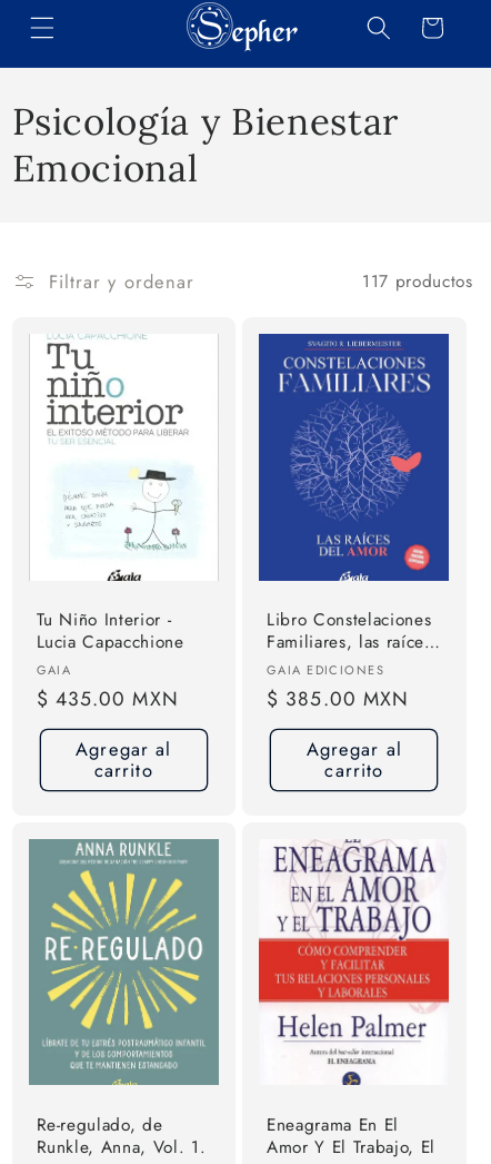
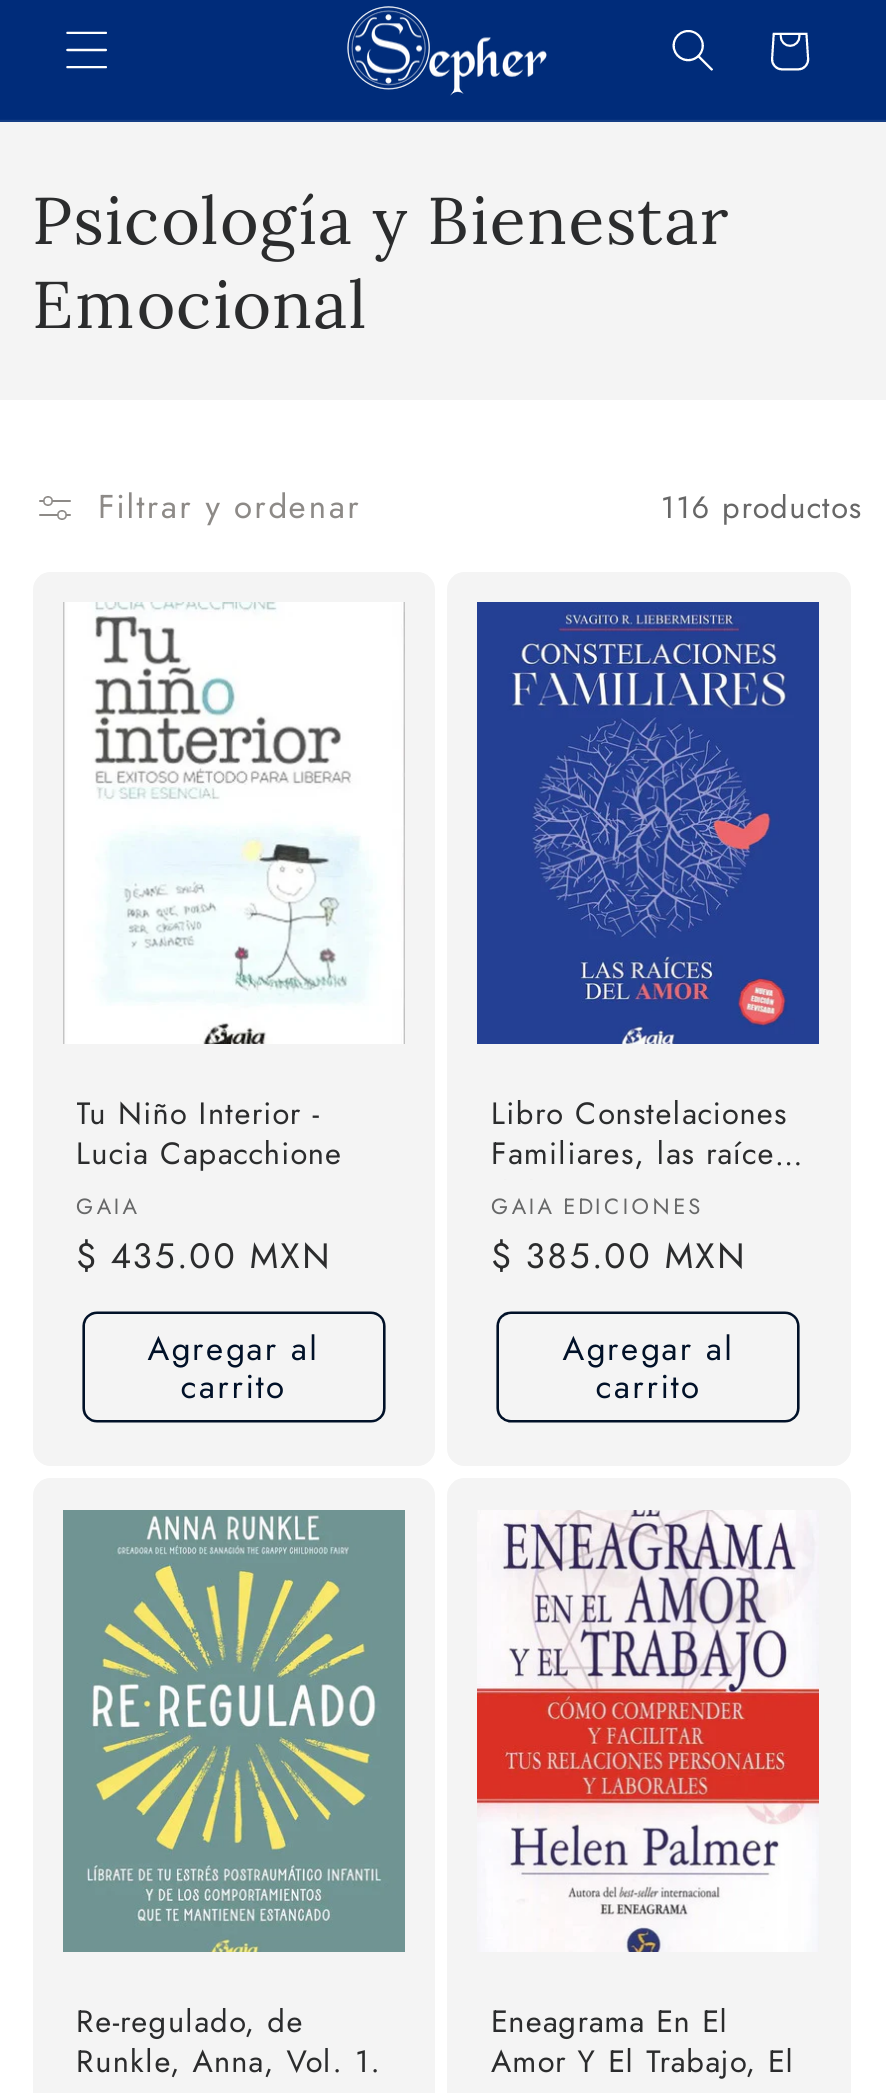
- 117 productos
+ 116 productos
